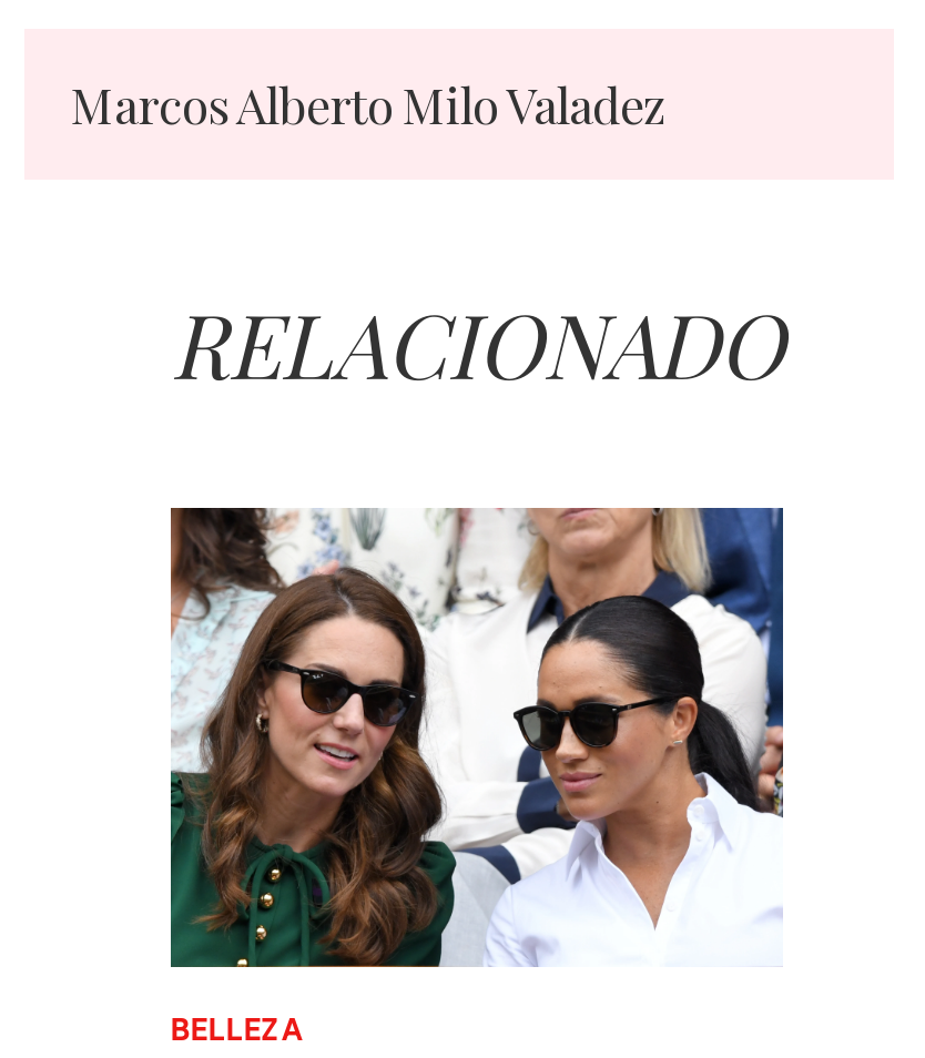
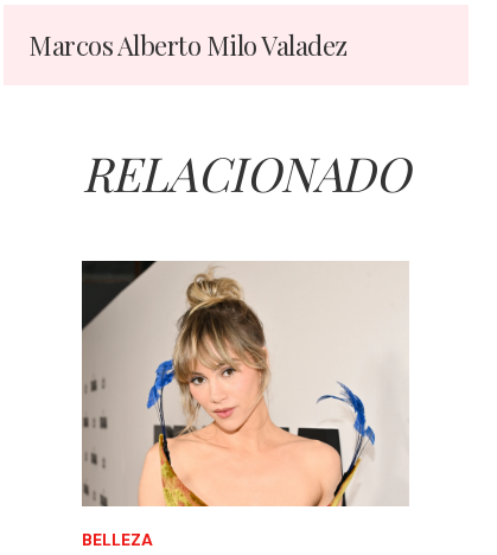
- [image]
+ [image]
